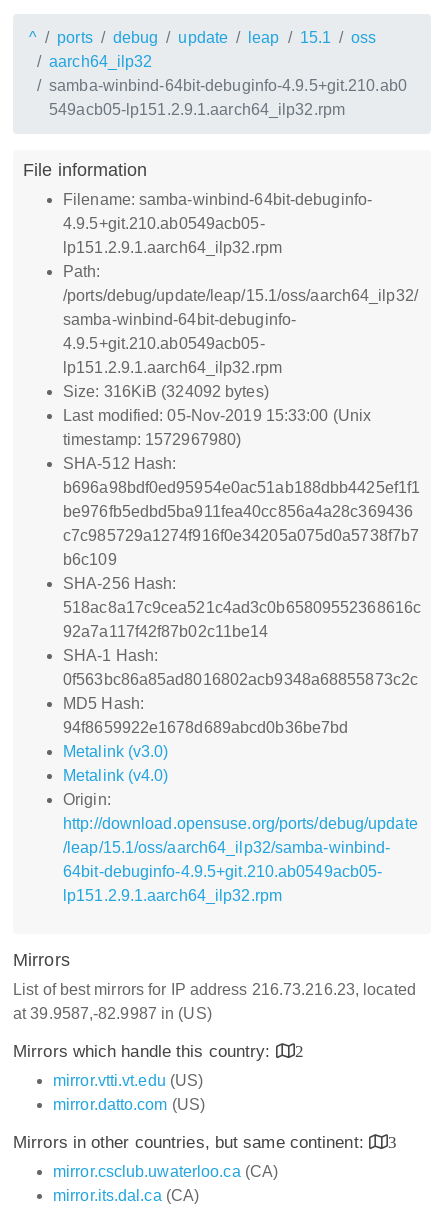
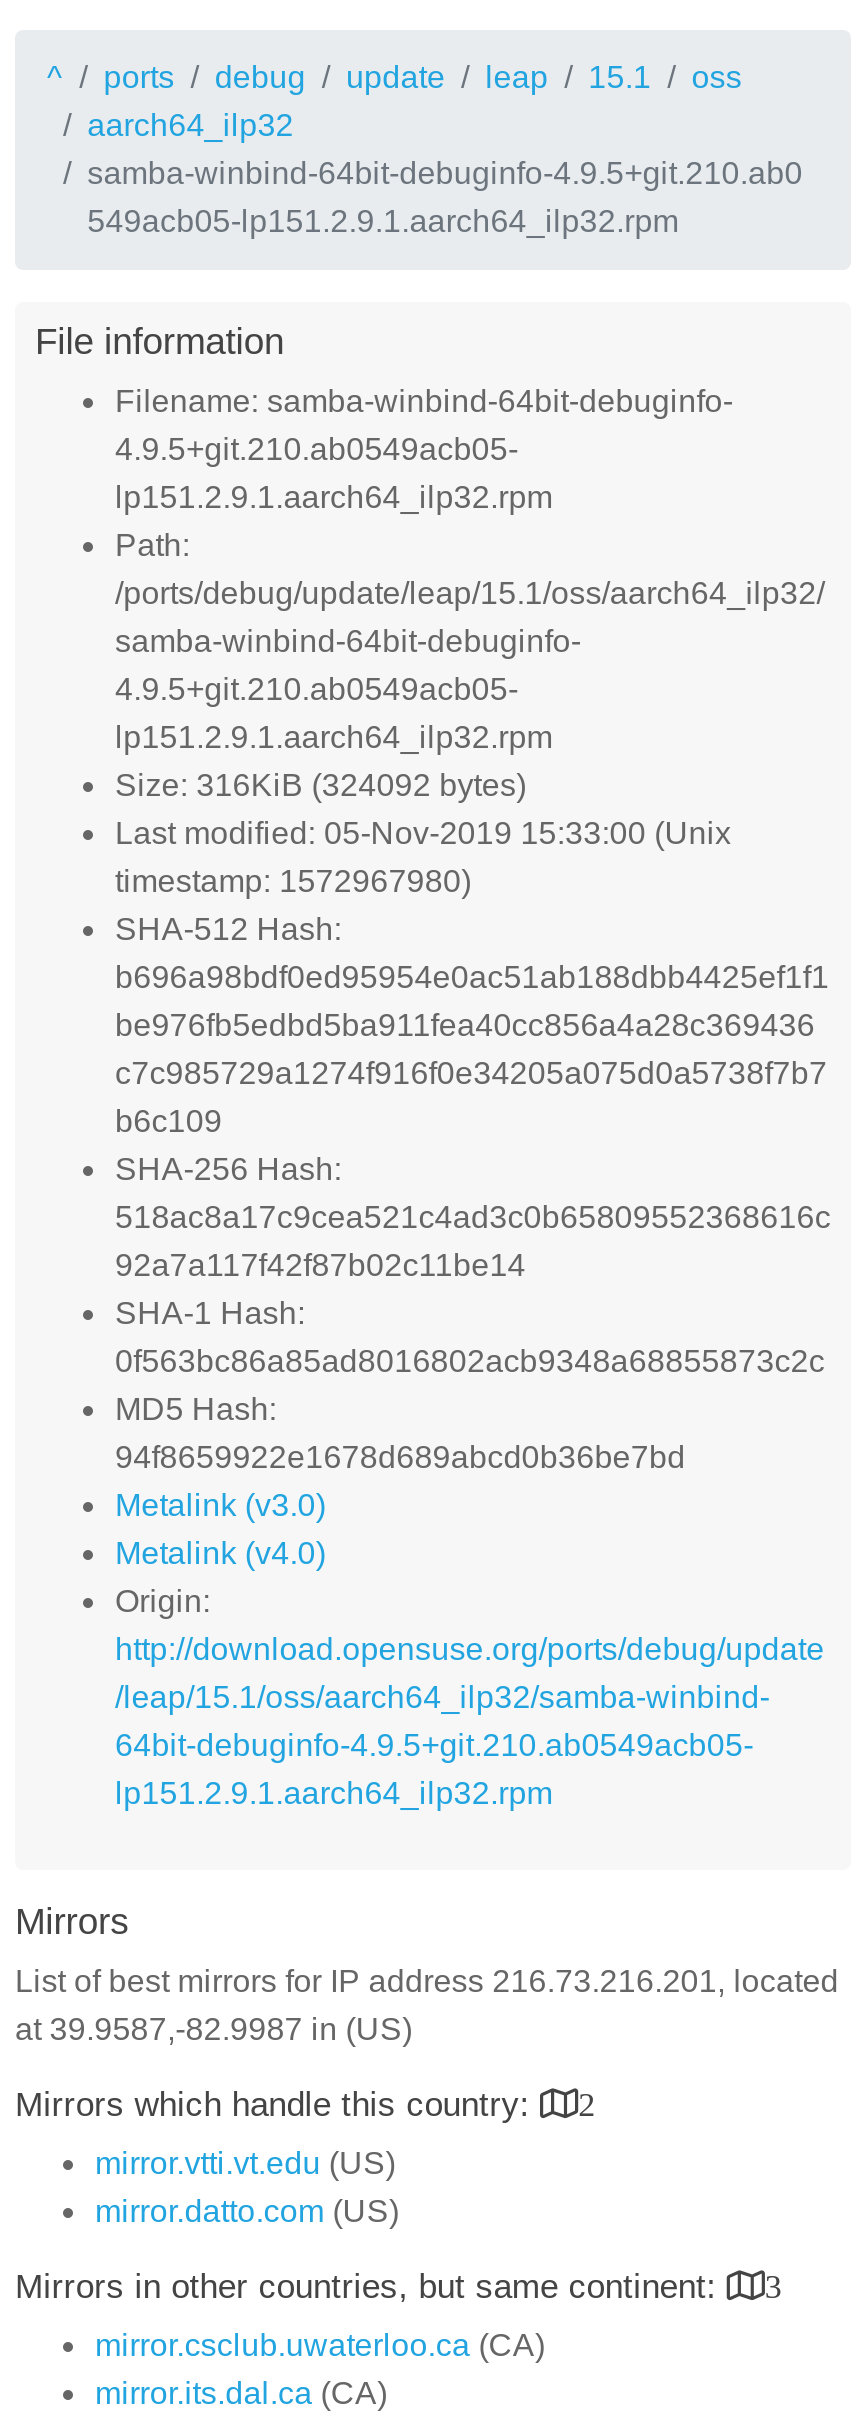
- List of best mirrors for IP address 216.73.216.23, located
+ List of best mirrors for IP address 216.73.216.201, located
